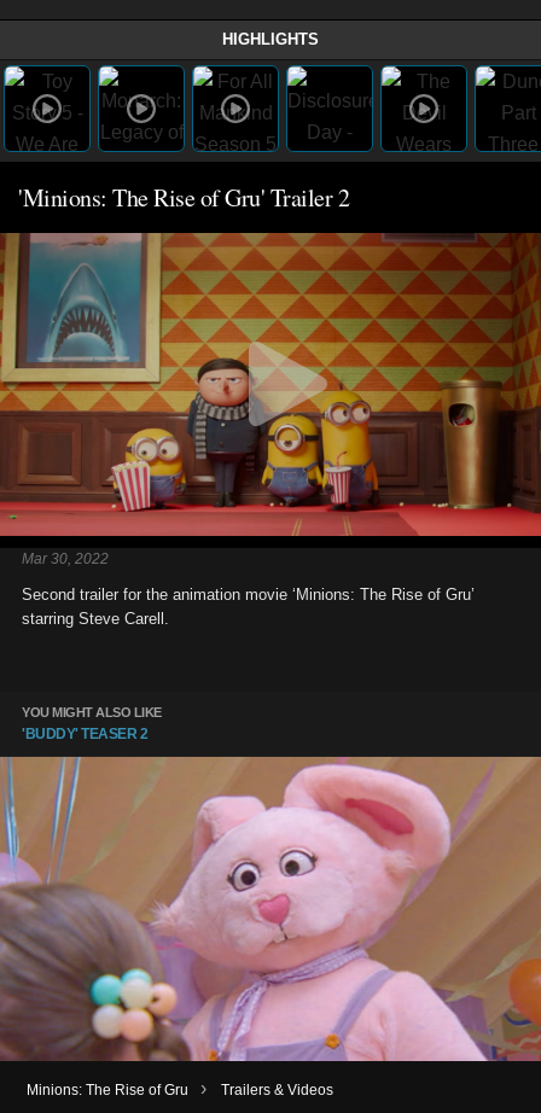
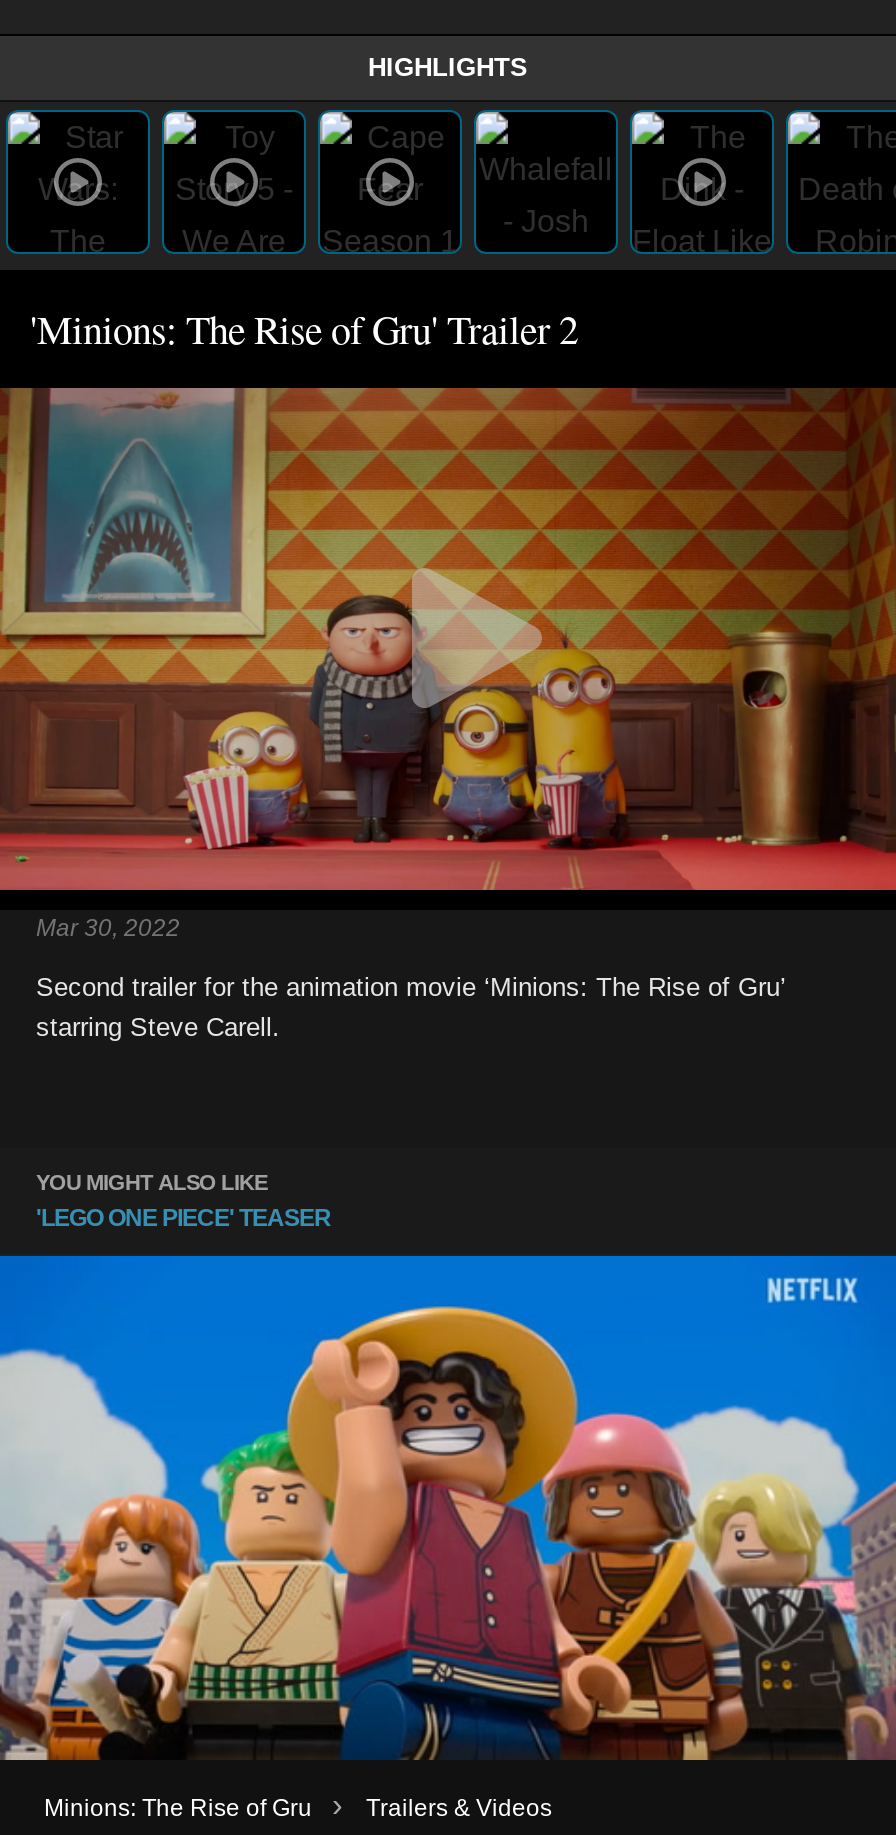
- 'BUDDY' TEASER 2
+ 'LEGO ONE PIECE' TEASER

- [image]
+ [image]
